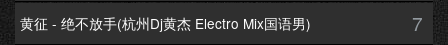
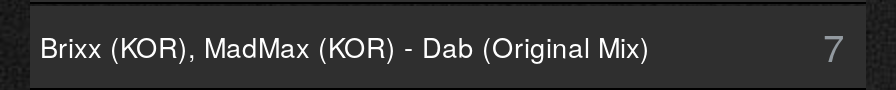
- 黄征 - 绝不放手(杭州Dj黄杰 Electro Mix国语男)
+ Brixx (KOR), MadMax (KOR) - Dab (Original Mix)
